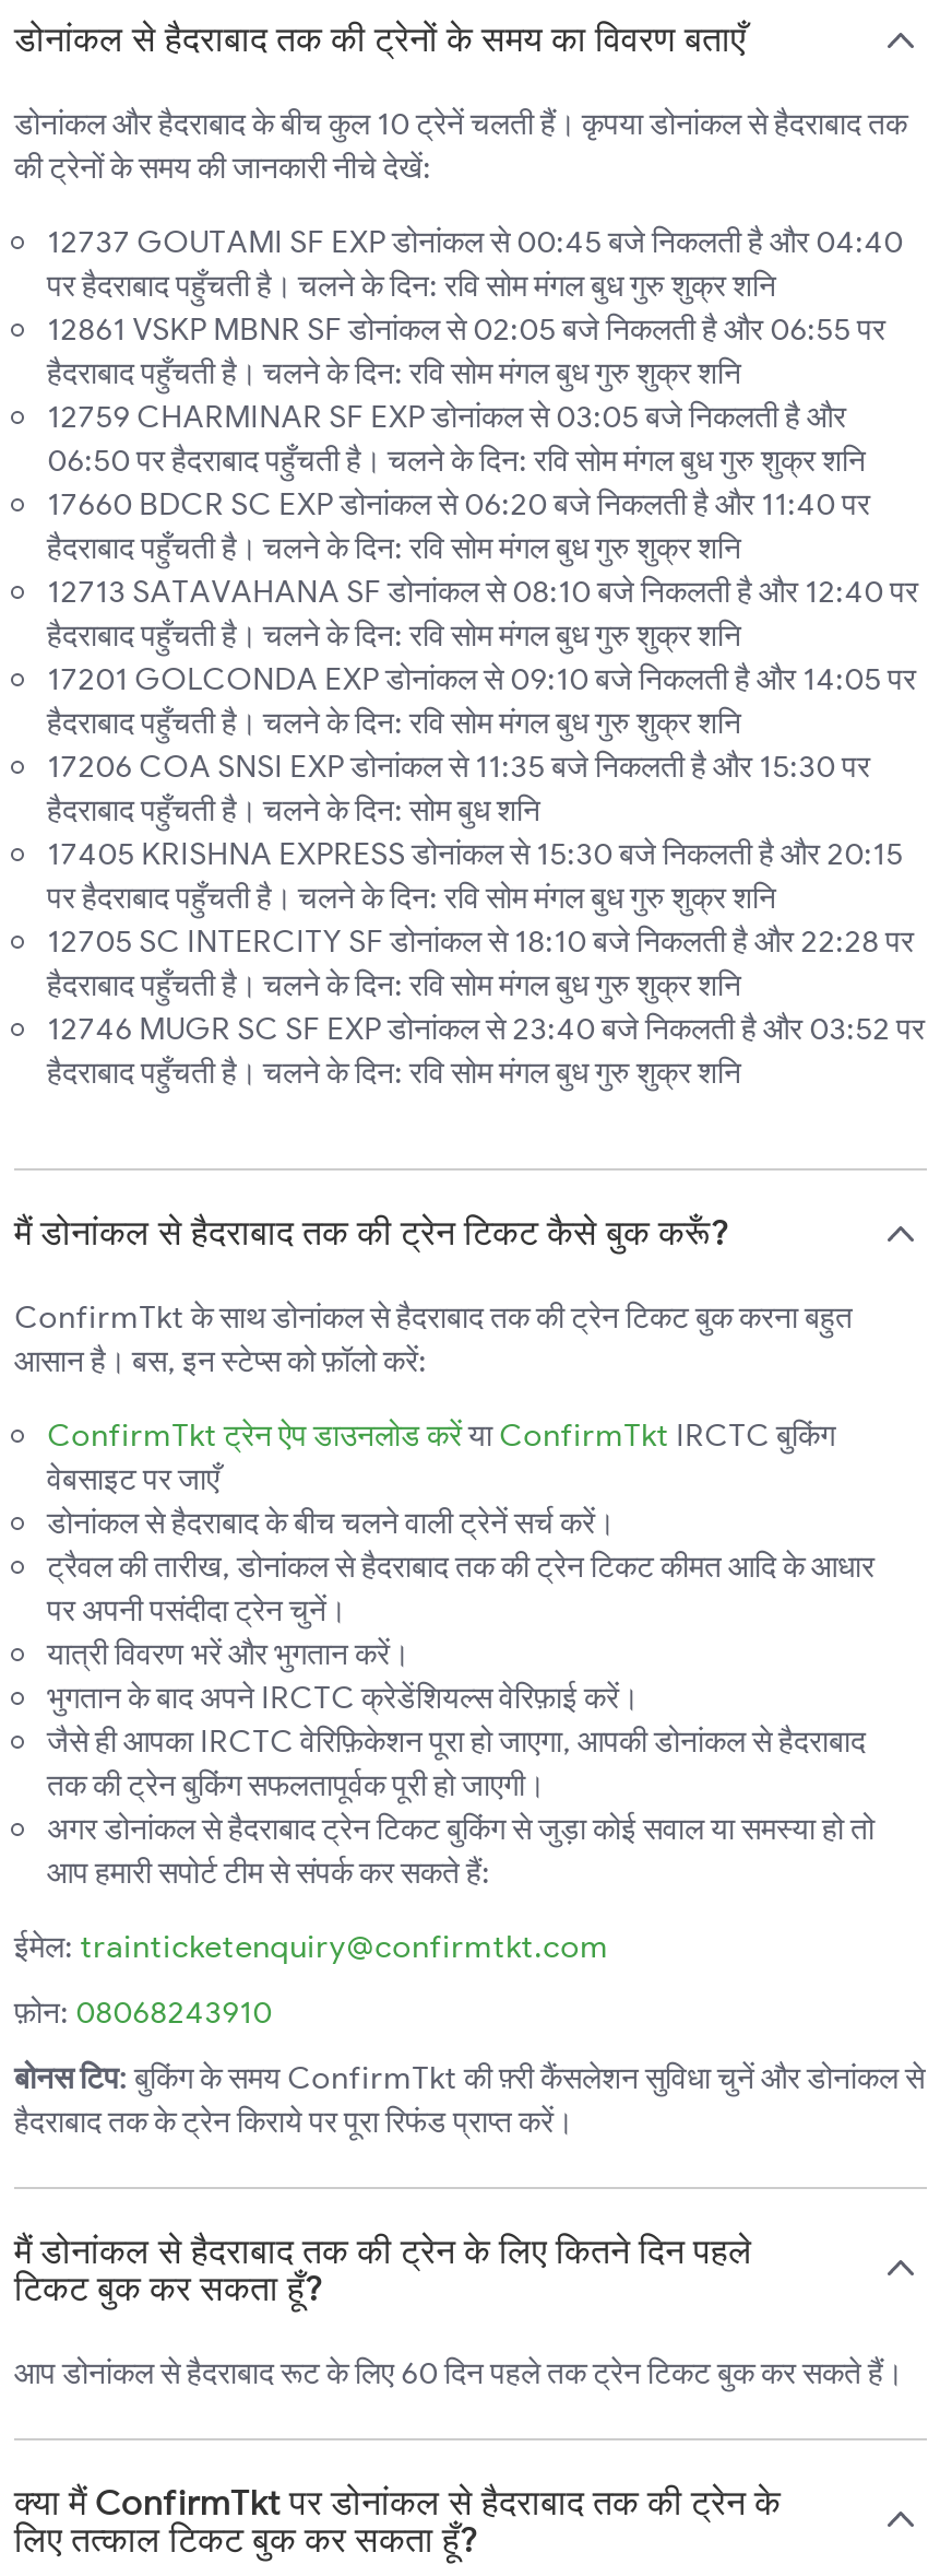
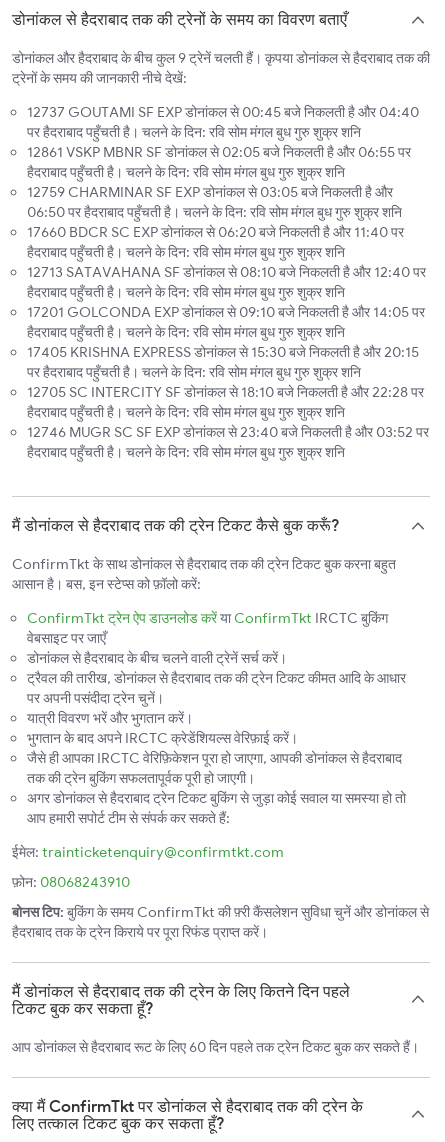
- डोनांकल और हैदराबाद के बीच कुल 10 ट्रेनें चलती हैं। कृपया डोनांकल से हैदराबाद तक
- की ट्रेनों के समय की जानकारी नीचे देखें:
+ डोनांकल और हैदराबाद के बीच कुल 9 ट्रेनें चलती हैं। कृपया डोनांकल से हैदराबाद तक की
+ ट्रेनों के समय की जानकारी नीचे देखें:

- 17206 COA SNSI EXP डोनांकल से 11:35 बजे निकलती है और 15:30 पर
- हैदराबाद पहुँचती है। चलने के दिन: सोम बुध शनि
